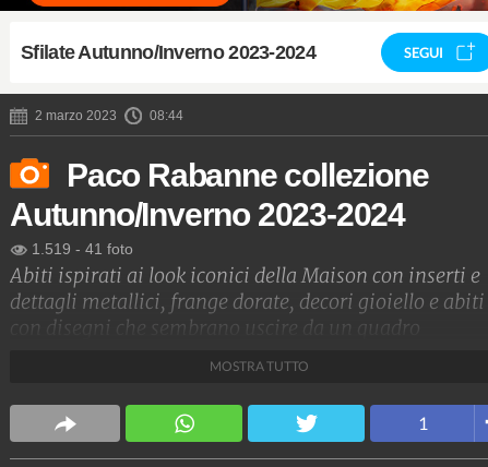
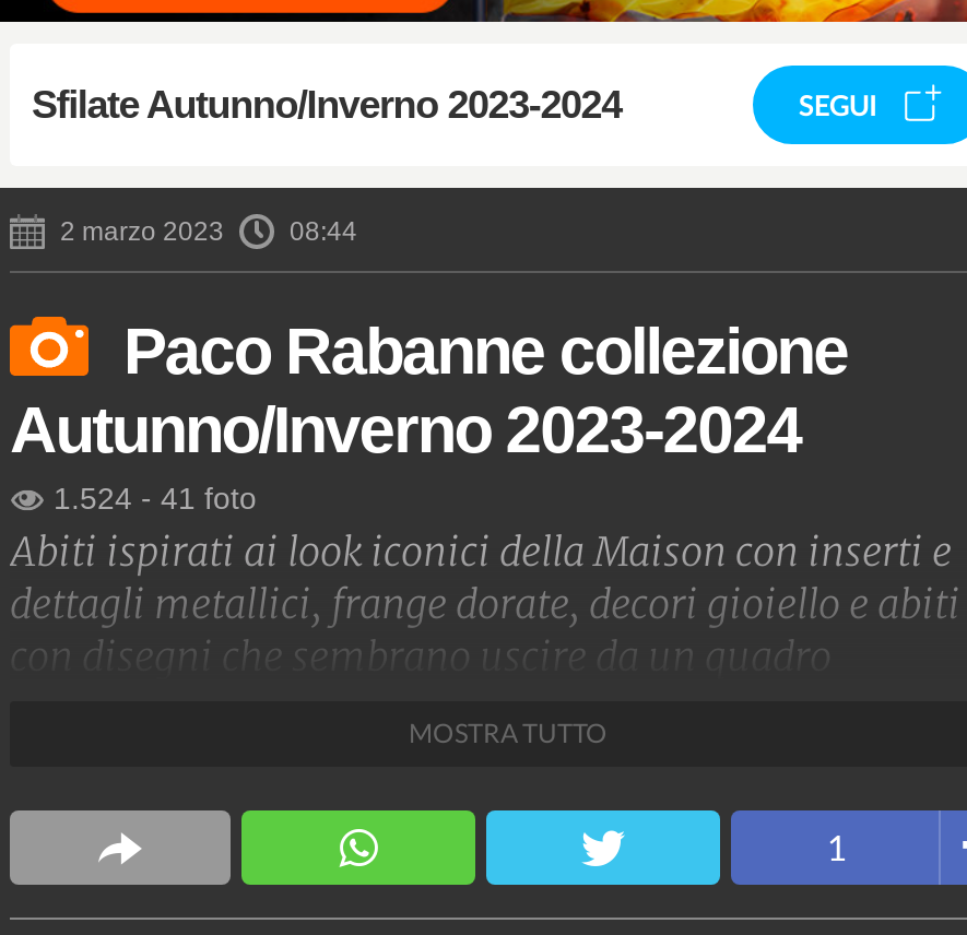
- 1.519 - 41 foto
+ 1.524 - 41 foto
